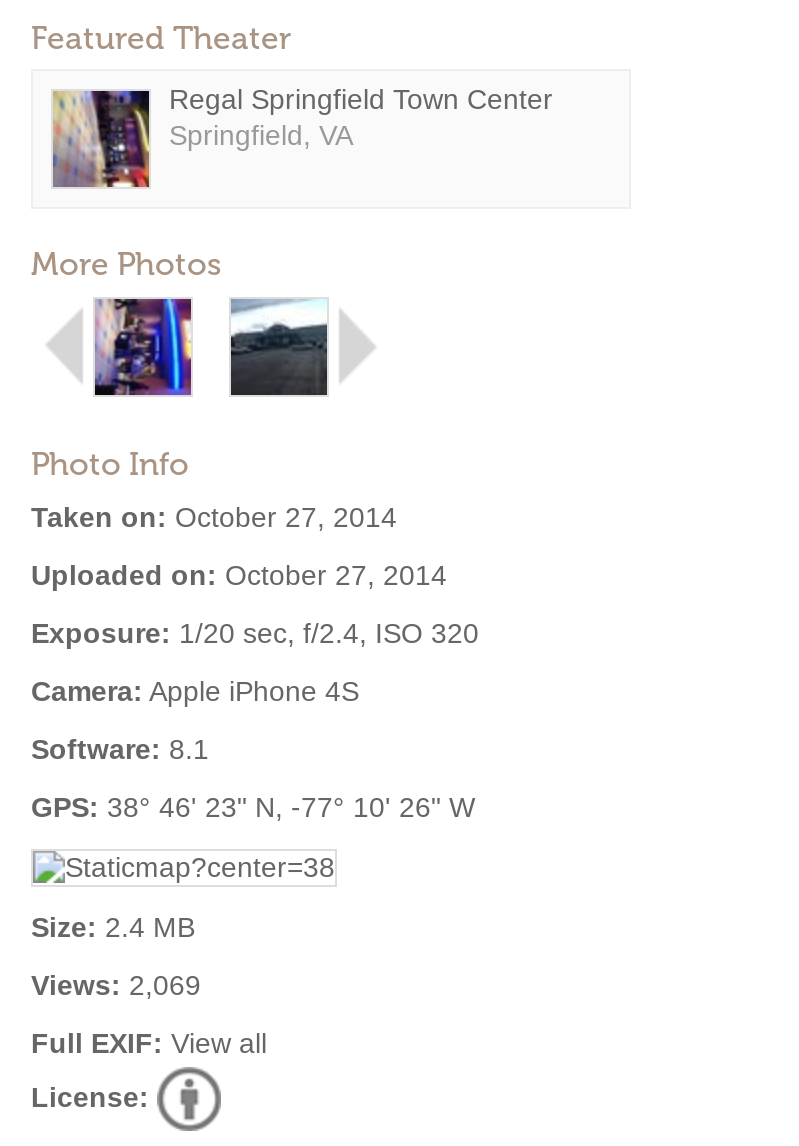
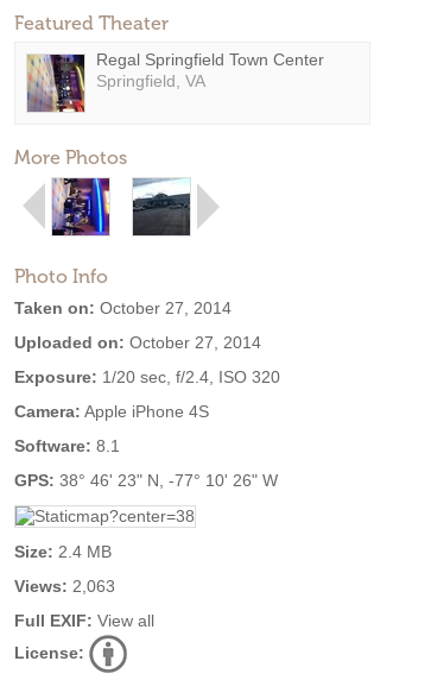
- Views: 2,069
+ Views: 2,063
